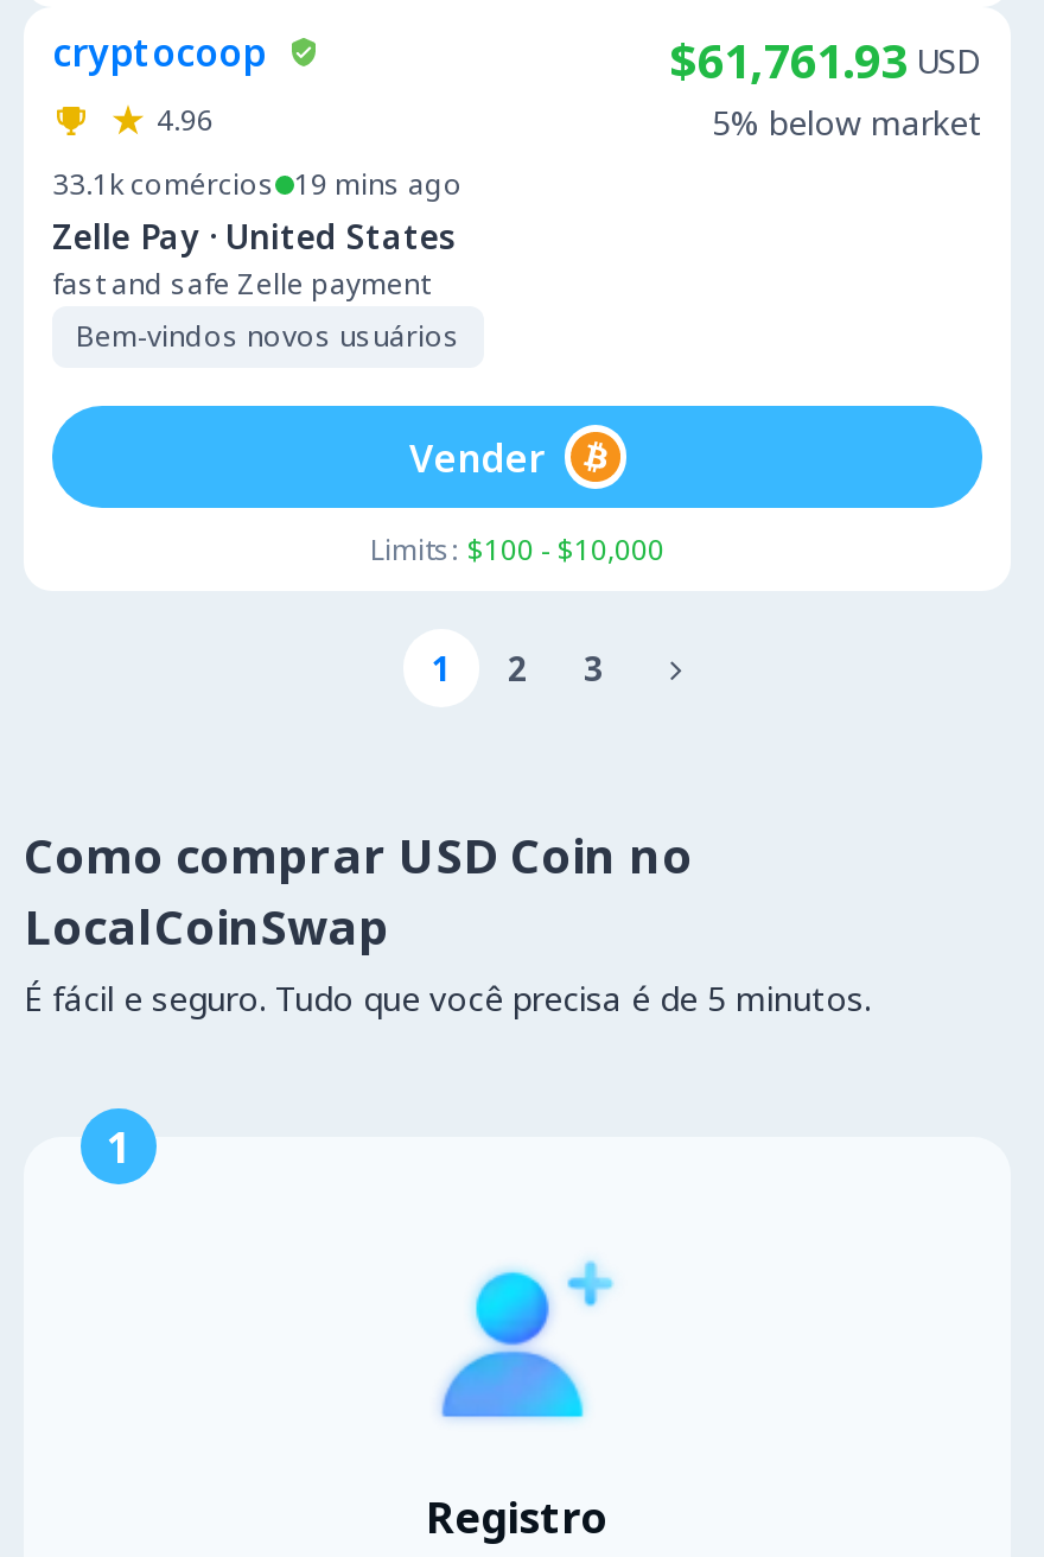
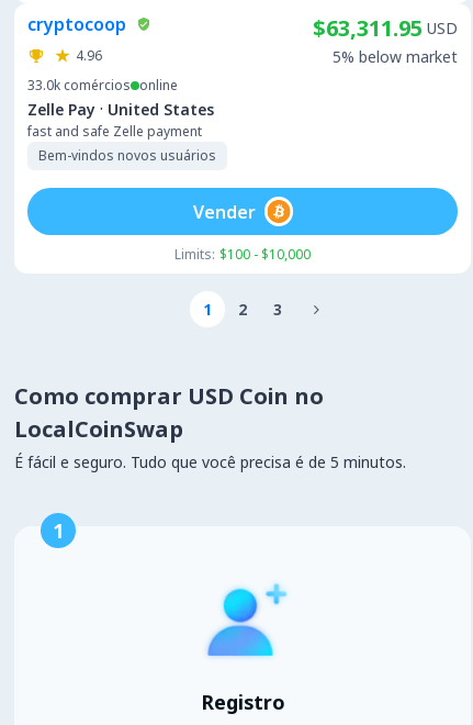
- $61,761.93 USD
+ $63,311.95 USD

- 33.1k comércios 19 mins ago
+ 33.0k comércios online
